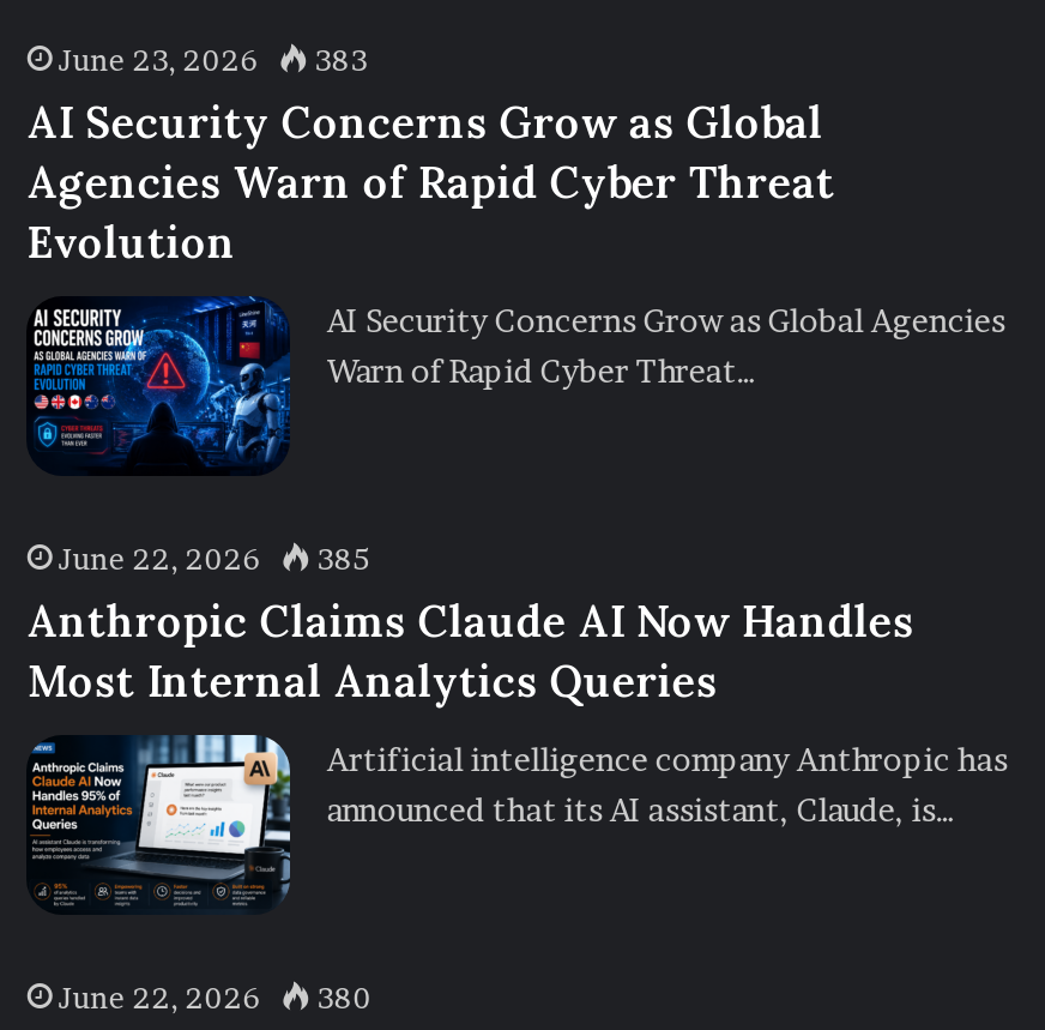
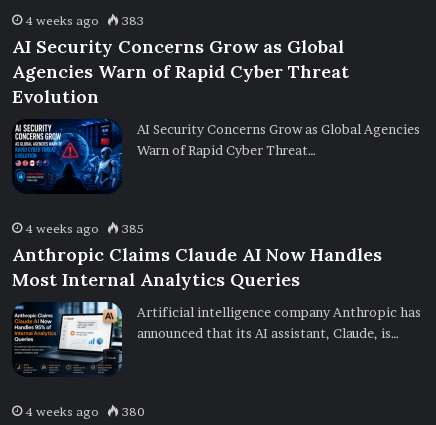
- June 23, 2026 383
+ 4 weeks ago 383

- June 22, 2026 385
+ 4 weeks ago 385

- June 22, 2026 380
+ 4 weeks ago 380
